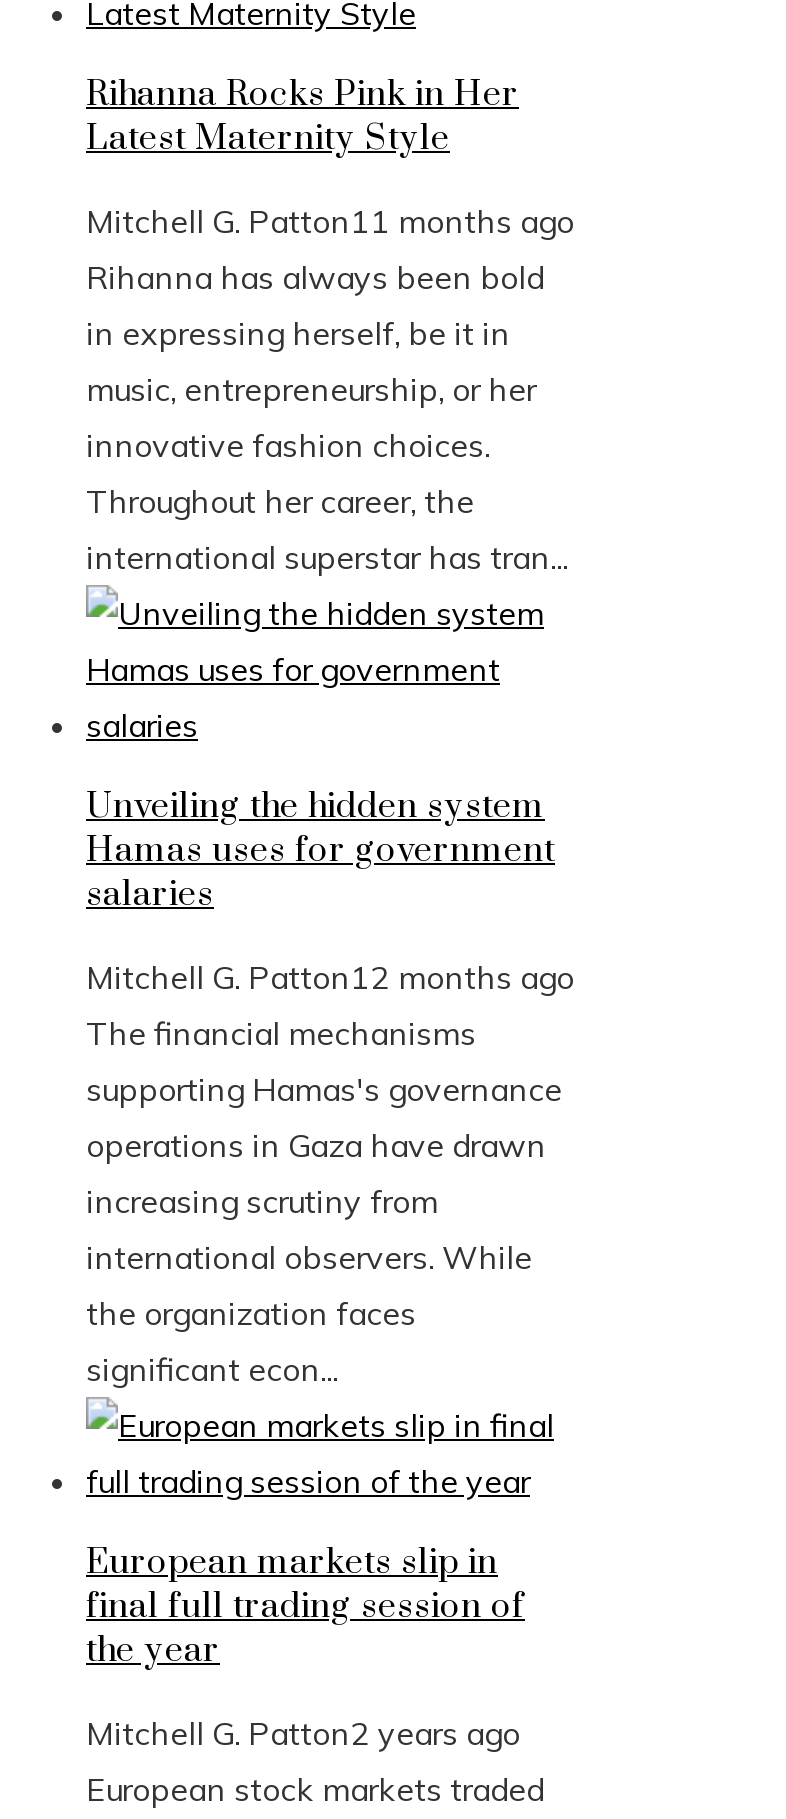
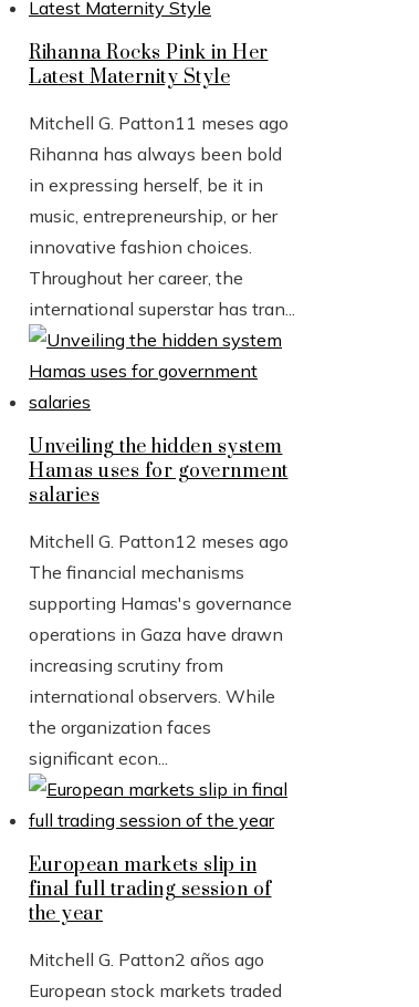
- Mitchell G. Patton 11 months ago
+ Mitchell G. Patton 11 meses ago

- Mitchell G. Patton 12 months ago
+ Mitchell G. Patton 12 meses ago

- Mitchell G. Patton2 years ago
+ Mitchell G. Patton2 años ago
